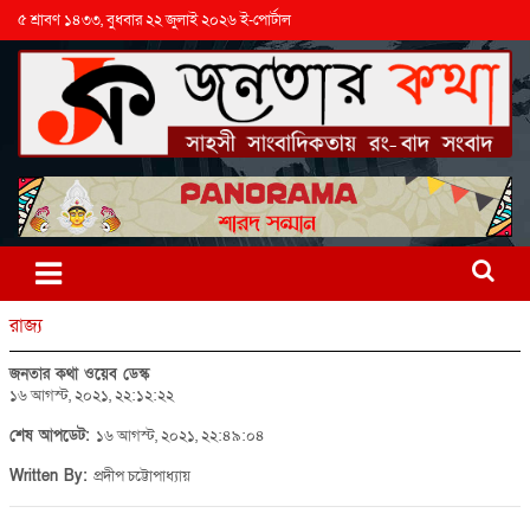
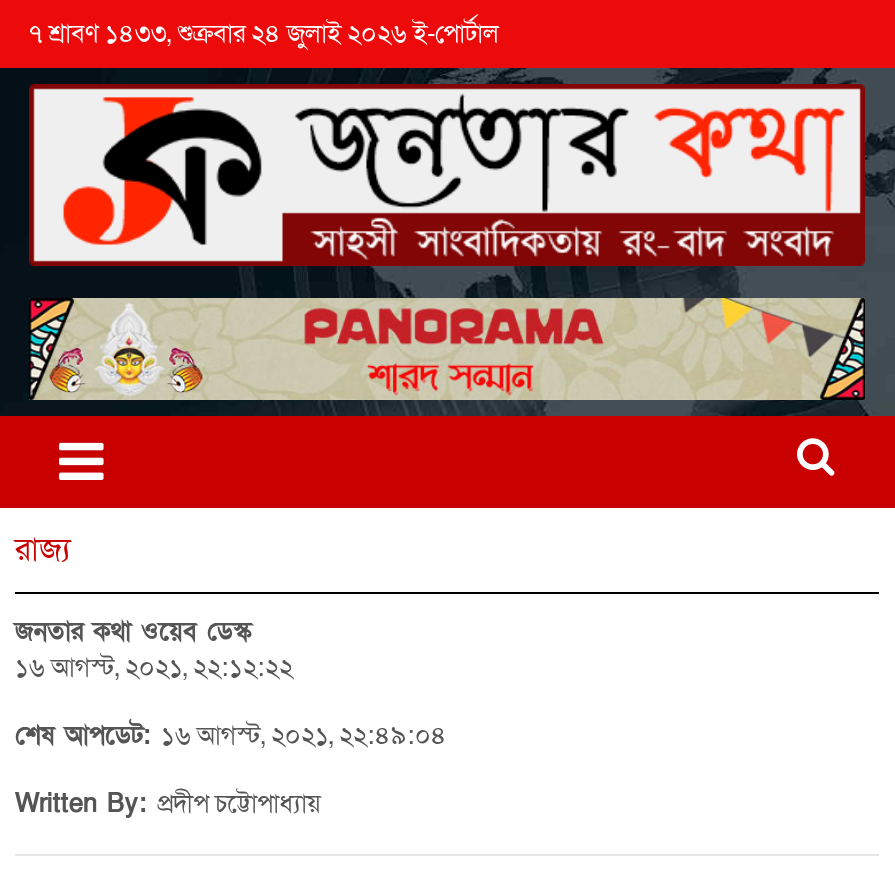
- ৫ শ্রাবণ ১৪৩৩, বুধবার ২২ জুলাই ২০২৬ ই-পোর্টাল
+ ৭ শ্রাবণ ১৪৩৩, শুক্রবার ২৪ জুলাই ২০২৬ ই-পোর্টাল
